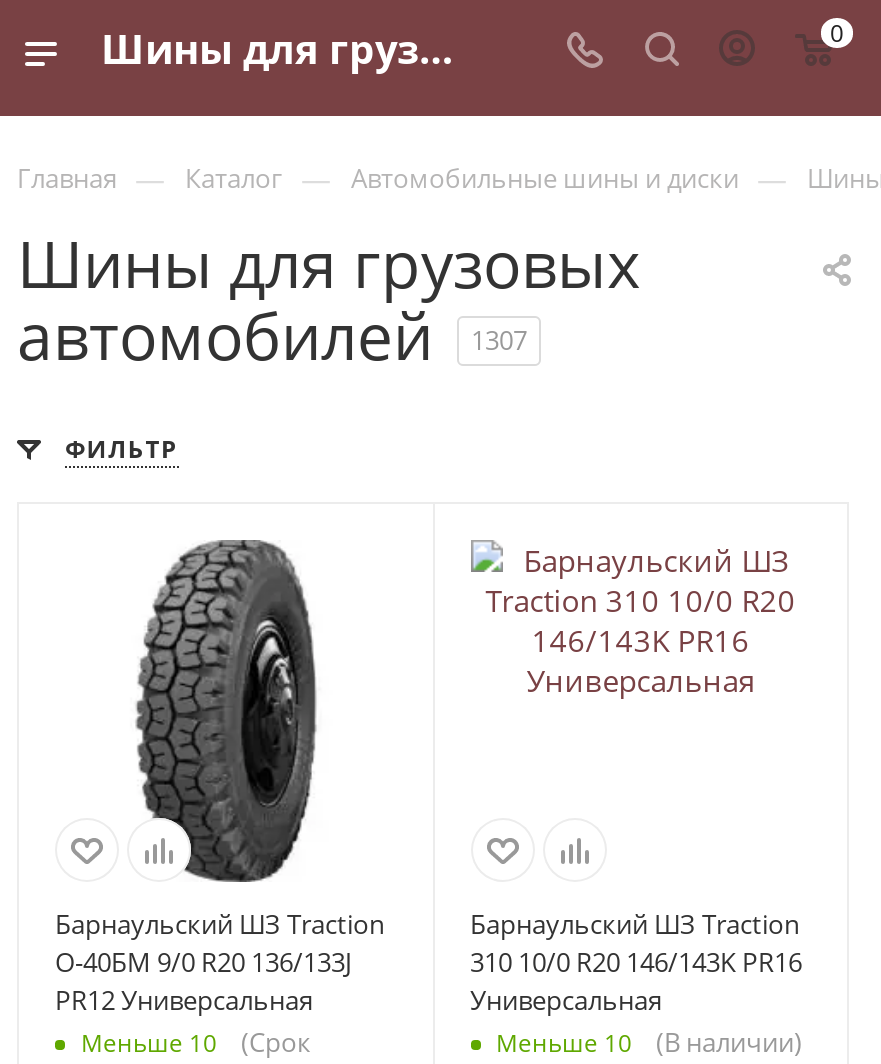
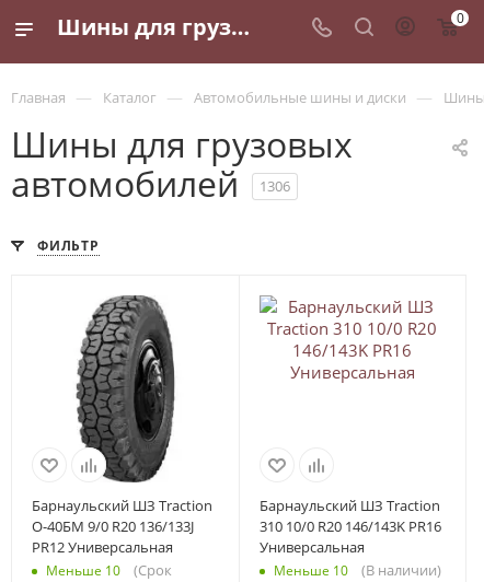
- автомобилей 1307
+ автомобилей 1306
